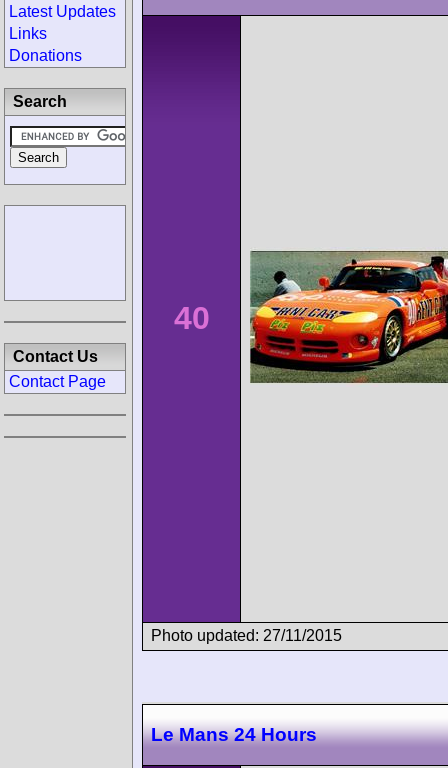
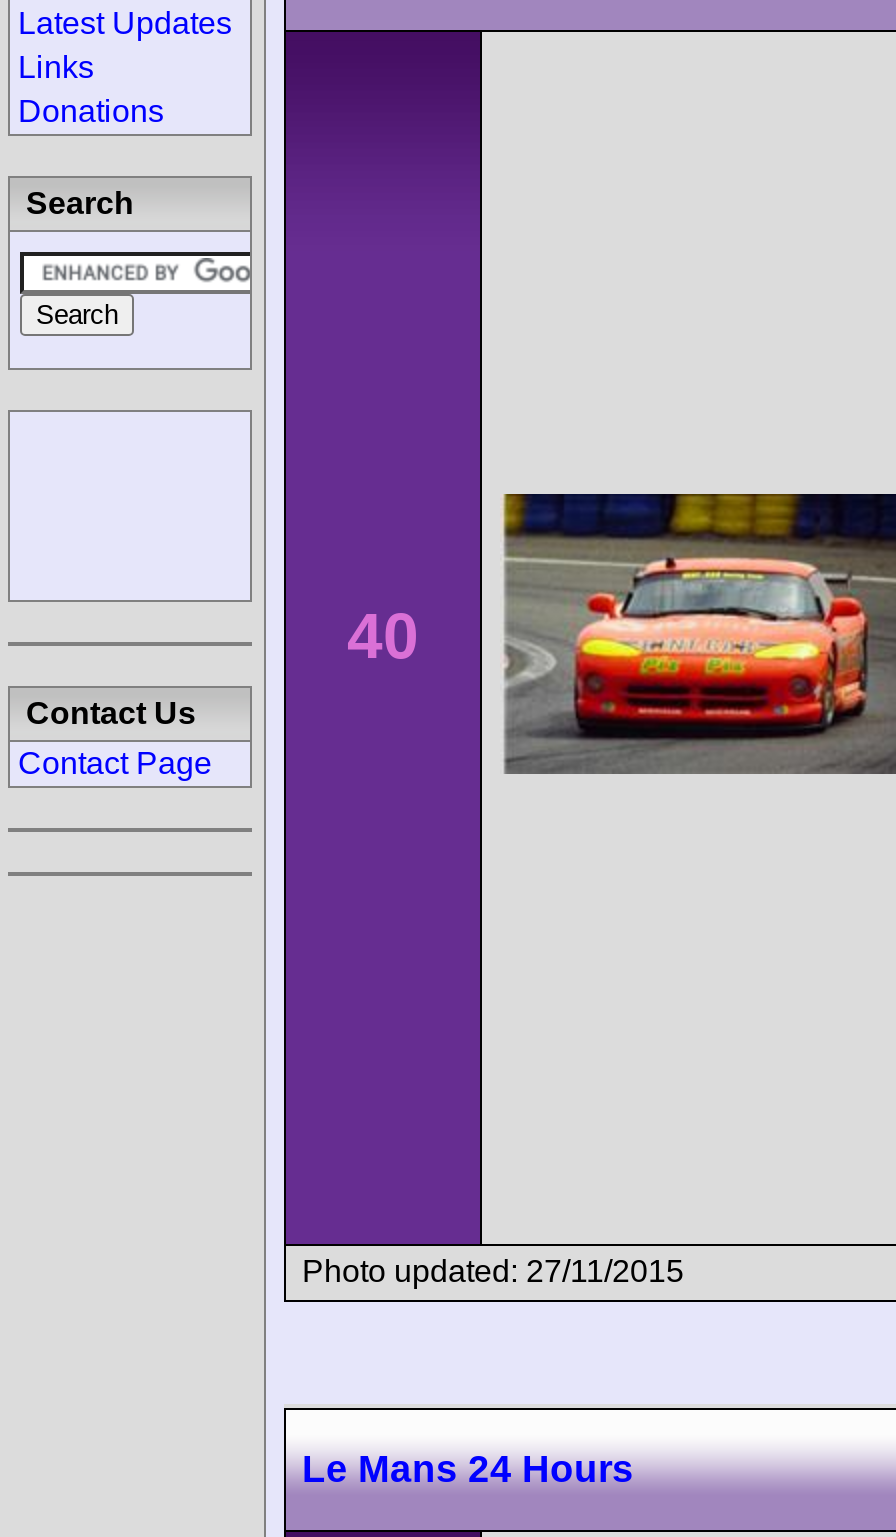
- [image]
+ [image]
